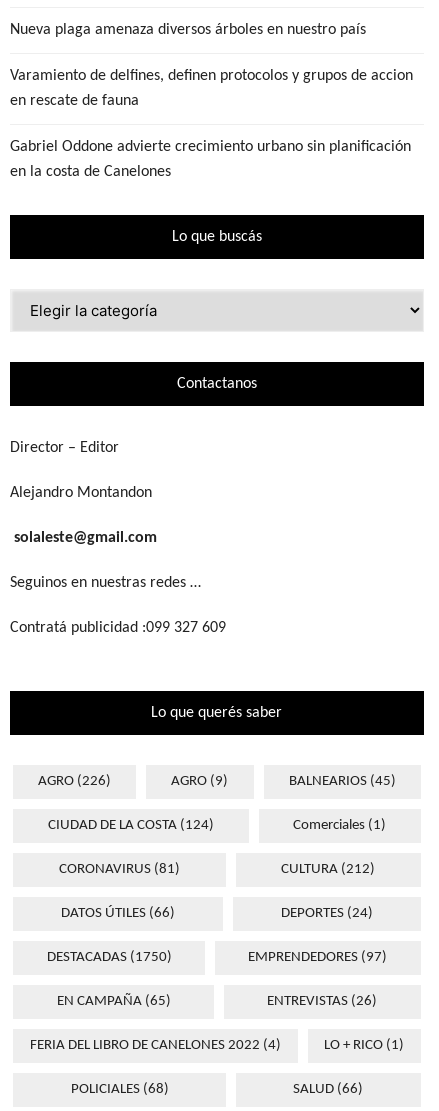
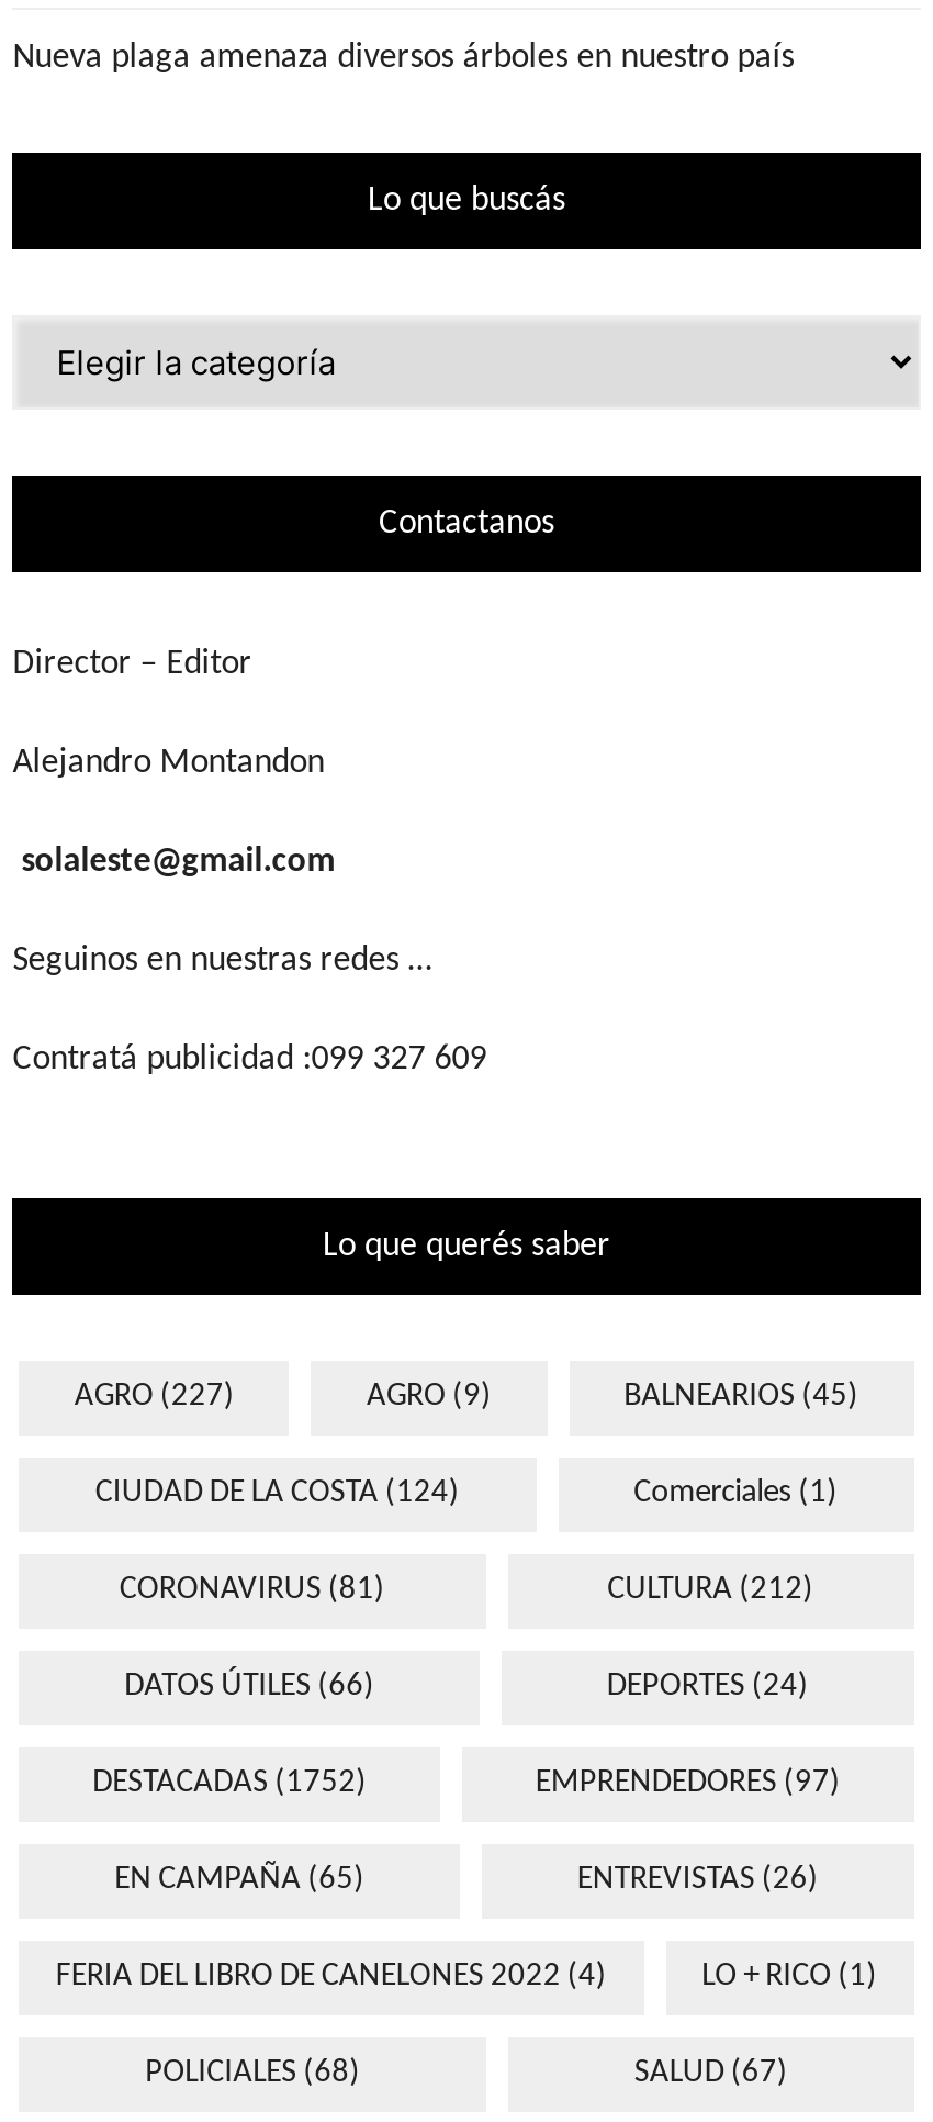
- Varamiento de delfines, definen protocolos y grupos de accion
- en rescate de fauna
- Gabriel Oddone advierte crecimiento urbano sin planificación
- en la costa de Canelones

- AGRO (226)
+ AGRO (227)

- DESTACADAS (1750)
+ DESTACADAS (1752)

- SALUD (66)
+ SALUD (67)
